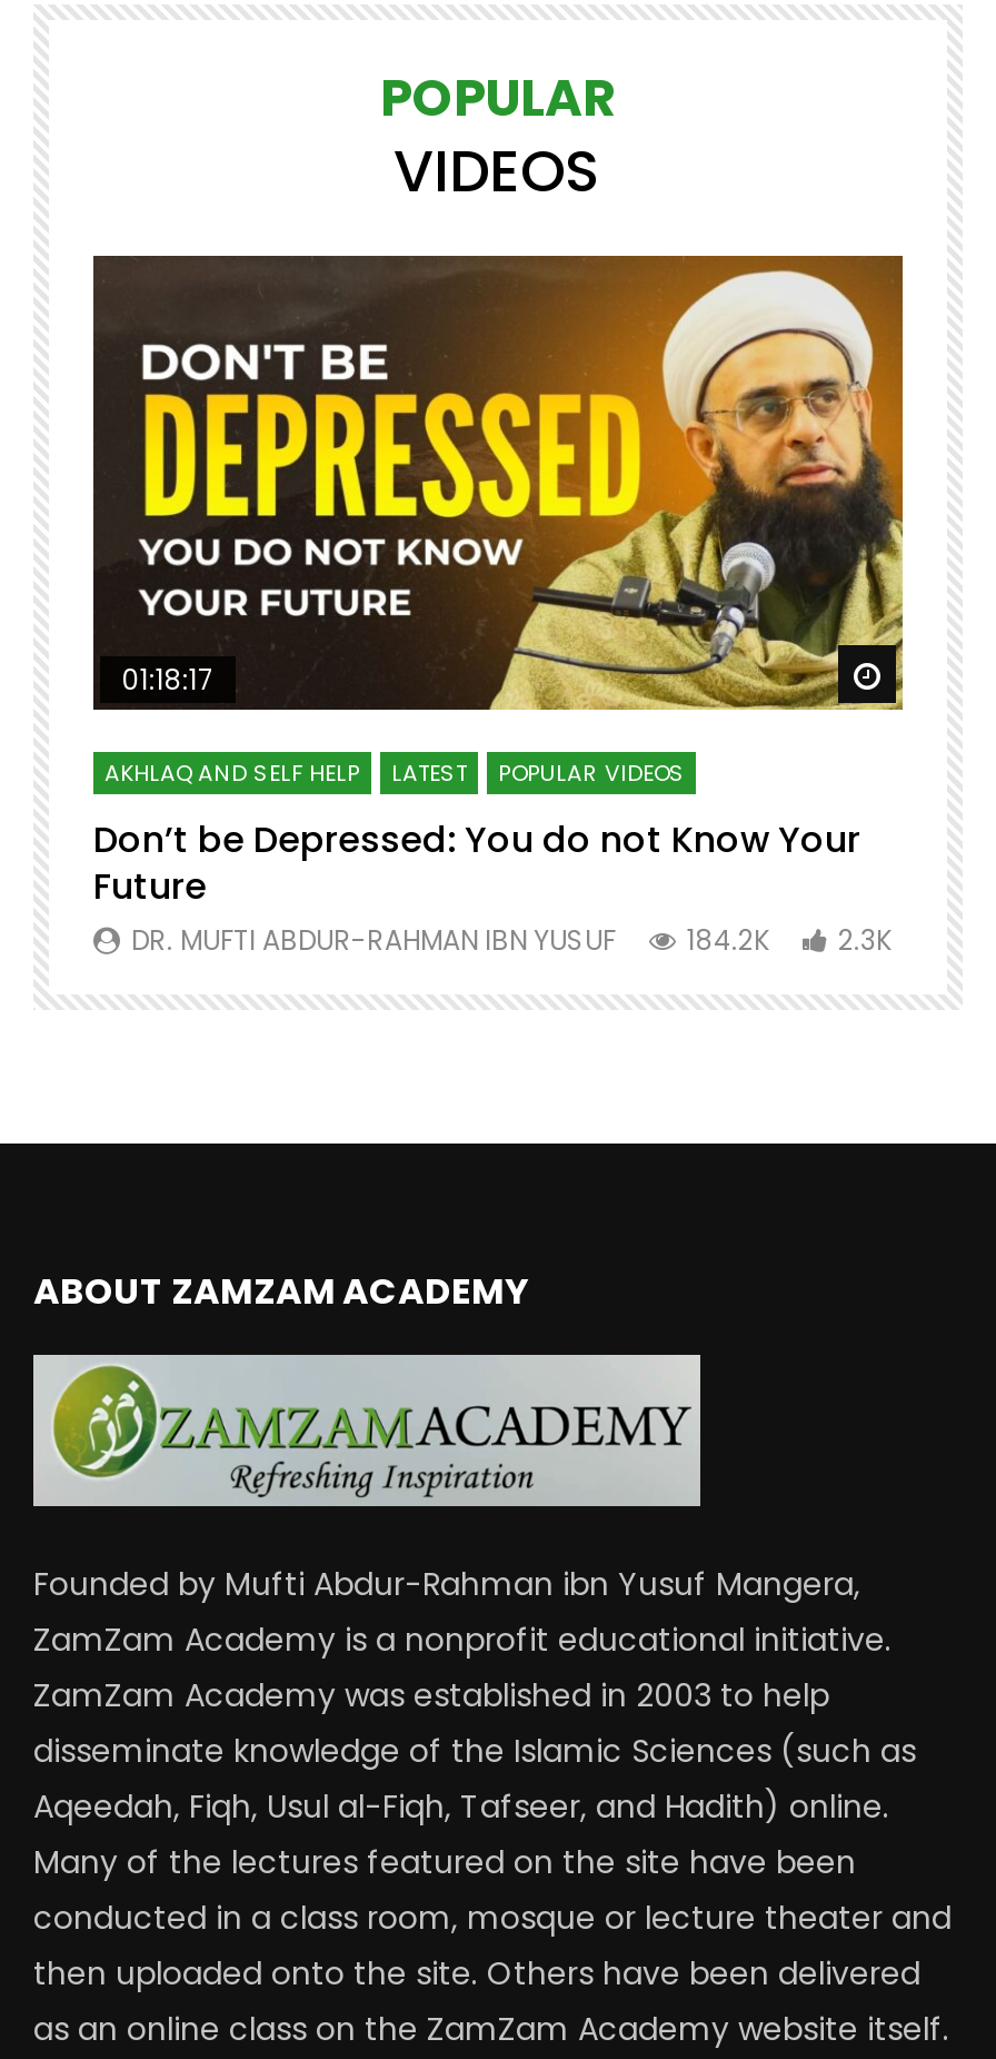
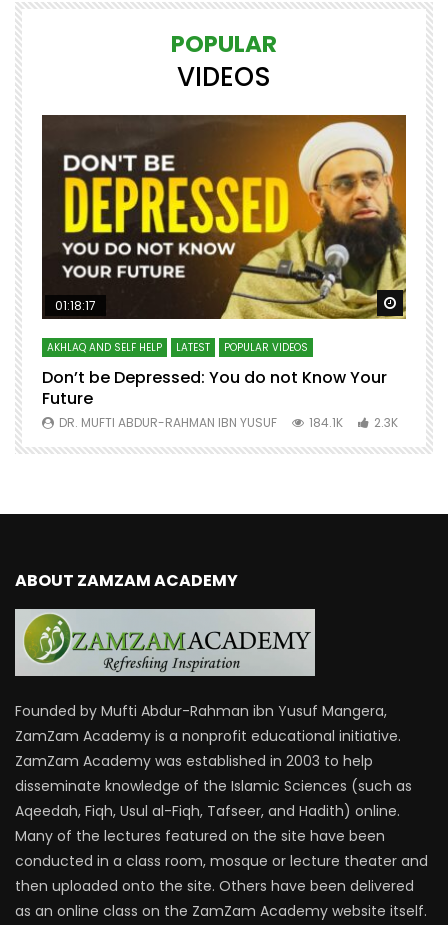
- DR. MUFTI ABDUR-RAHMAN IBN YUSUF 184.2K 2.3K
+ DR. MUFTI ABDUR-RAHMAN IBN YUSUF 184.1K 2.3K
